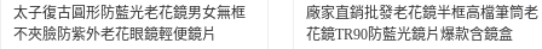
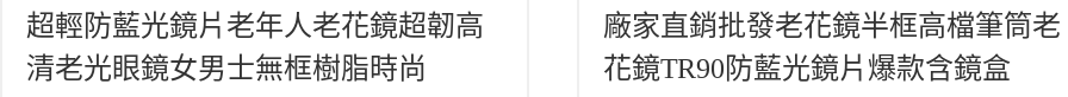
- 太子復古圓形防藍光老花鏡男女無框
- 不夾臉防紫外老花眼鏡輕便鏡片
+ 超輕防藍光鏡片老年人老花鏡超韌高
+ 清老光眼鏡女男士無框樹脂時尚
